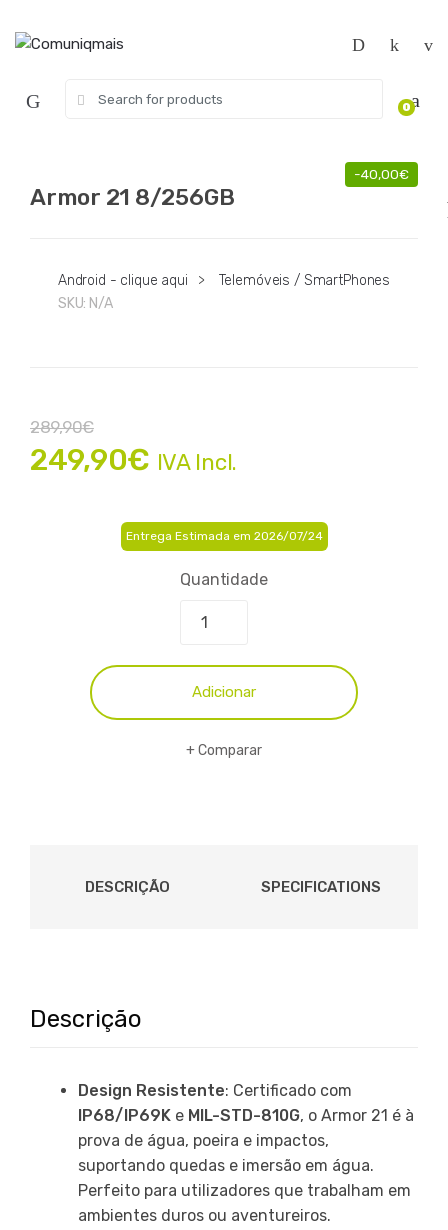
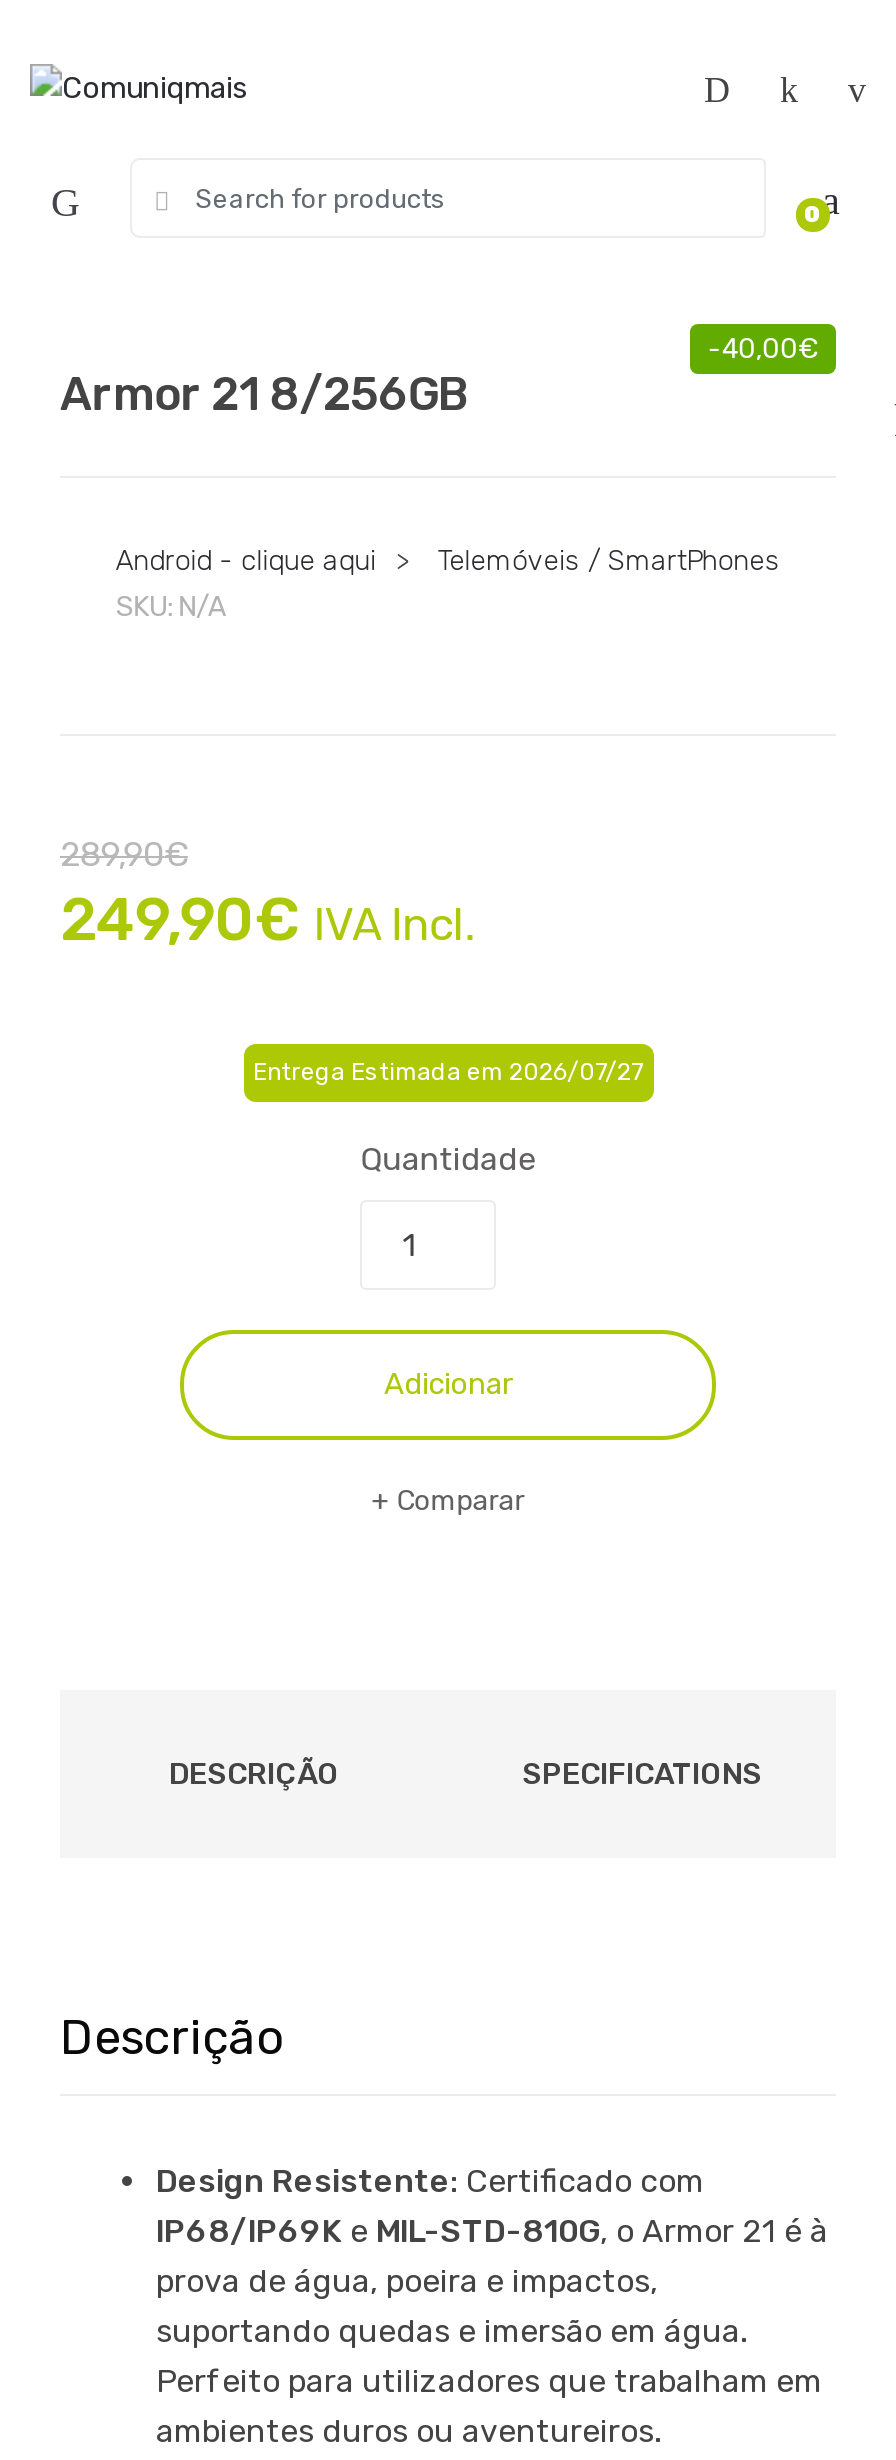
- Entrega Estimada em 2026/07/24
+ Entrega Estimada em 2026/07/27
